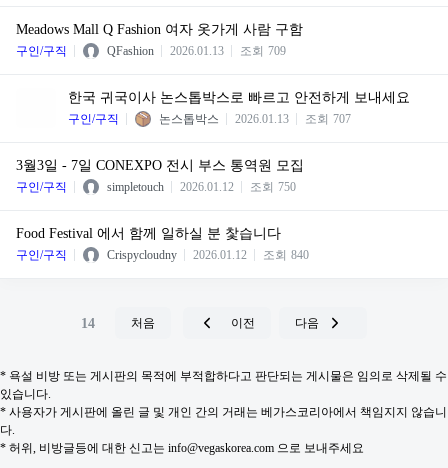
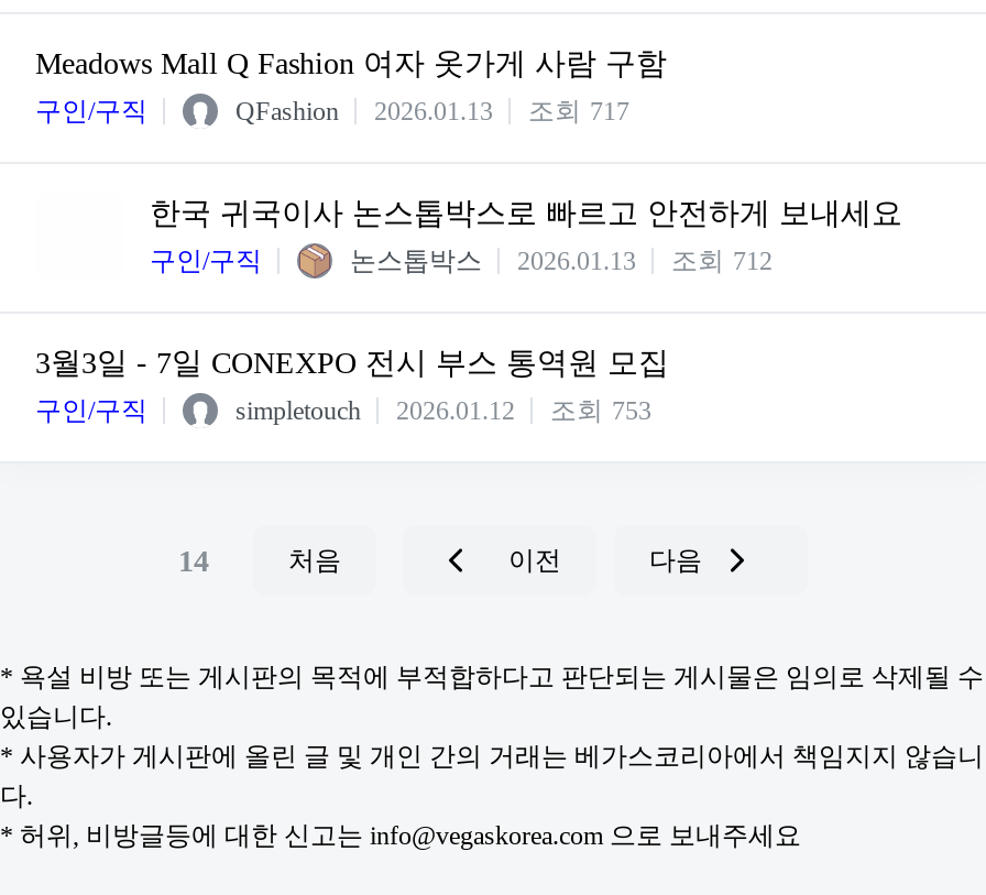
- QFashion 2026.01.13 조회 709
+ QFashion 2026.01.13 조회 717

- 논스톱박스 2026.01.13 조회 707
+ 논스톱박스 2026.01.13 조회 712

- 조회 750
- Food Festival 에서 함께 일하실 분 찿습니다
- 구인/구직
- Crispycloudny
- 2026.01.12
- 조회 840
+ 조회 753
